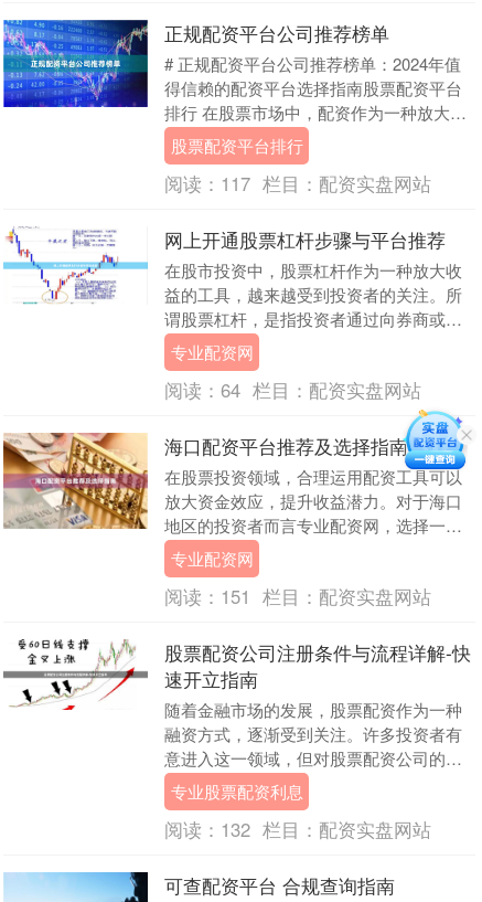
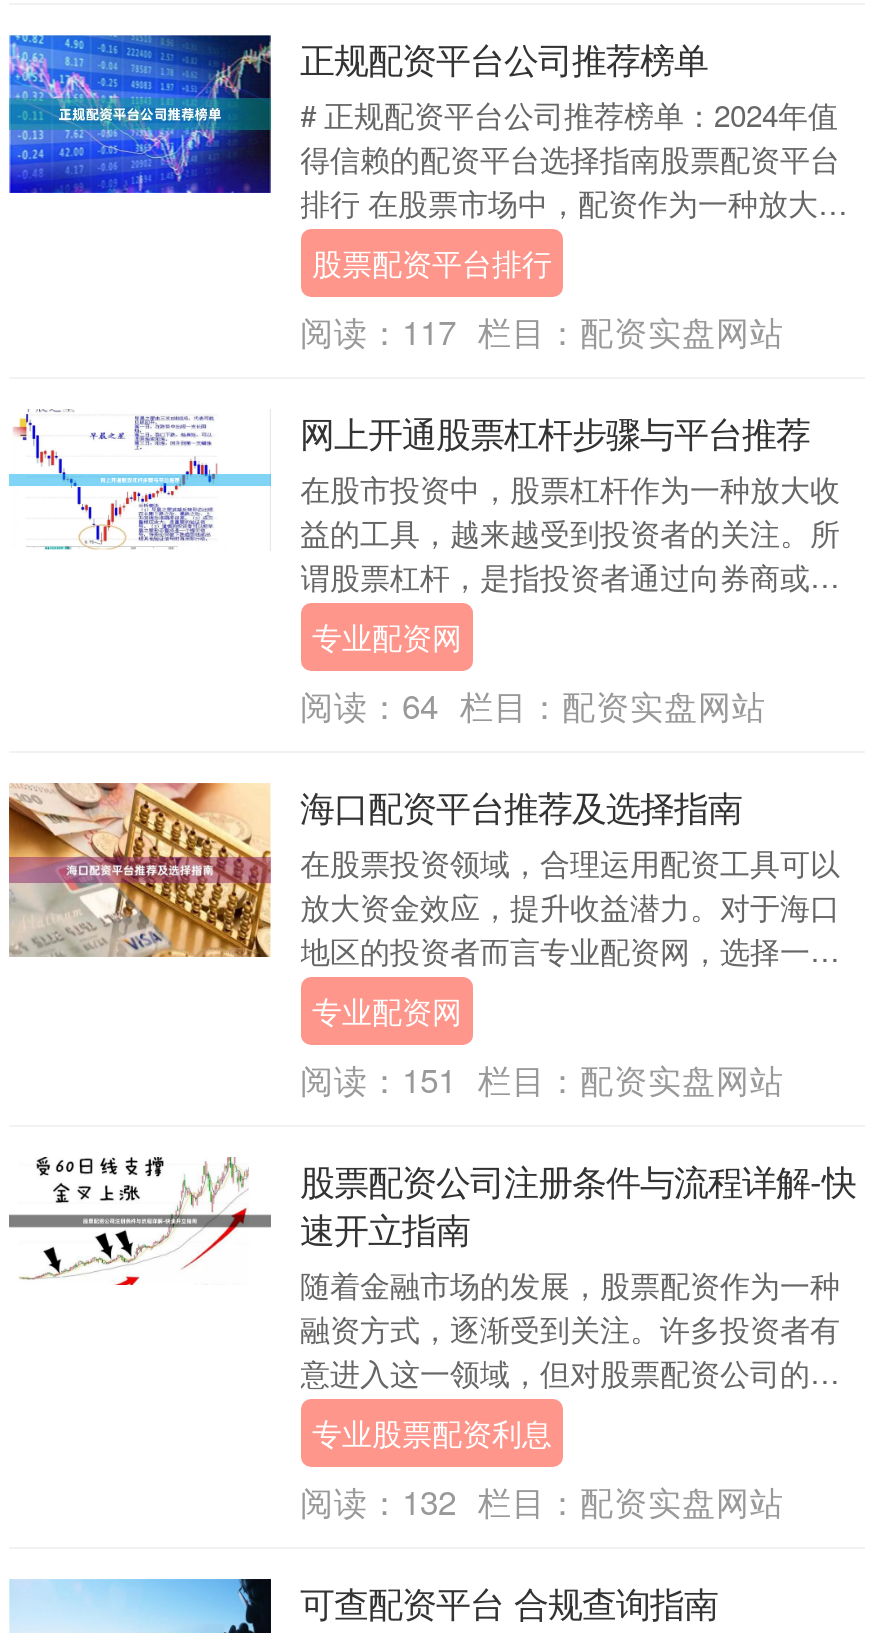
- [image]
